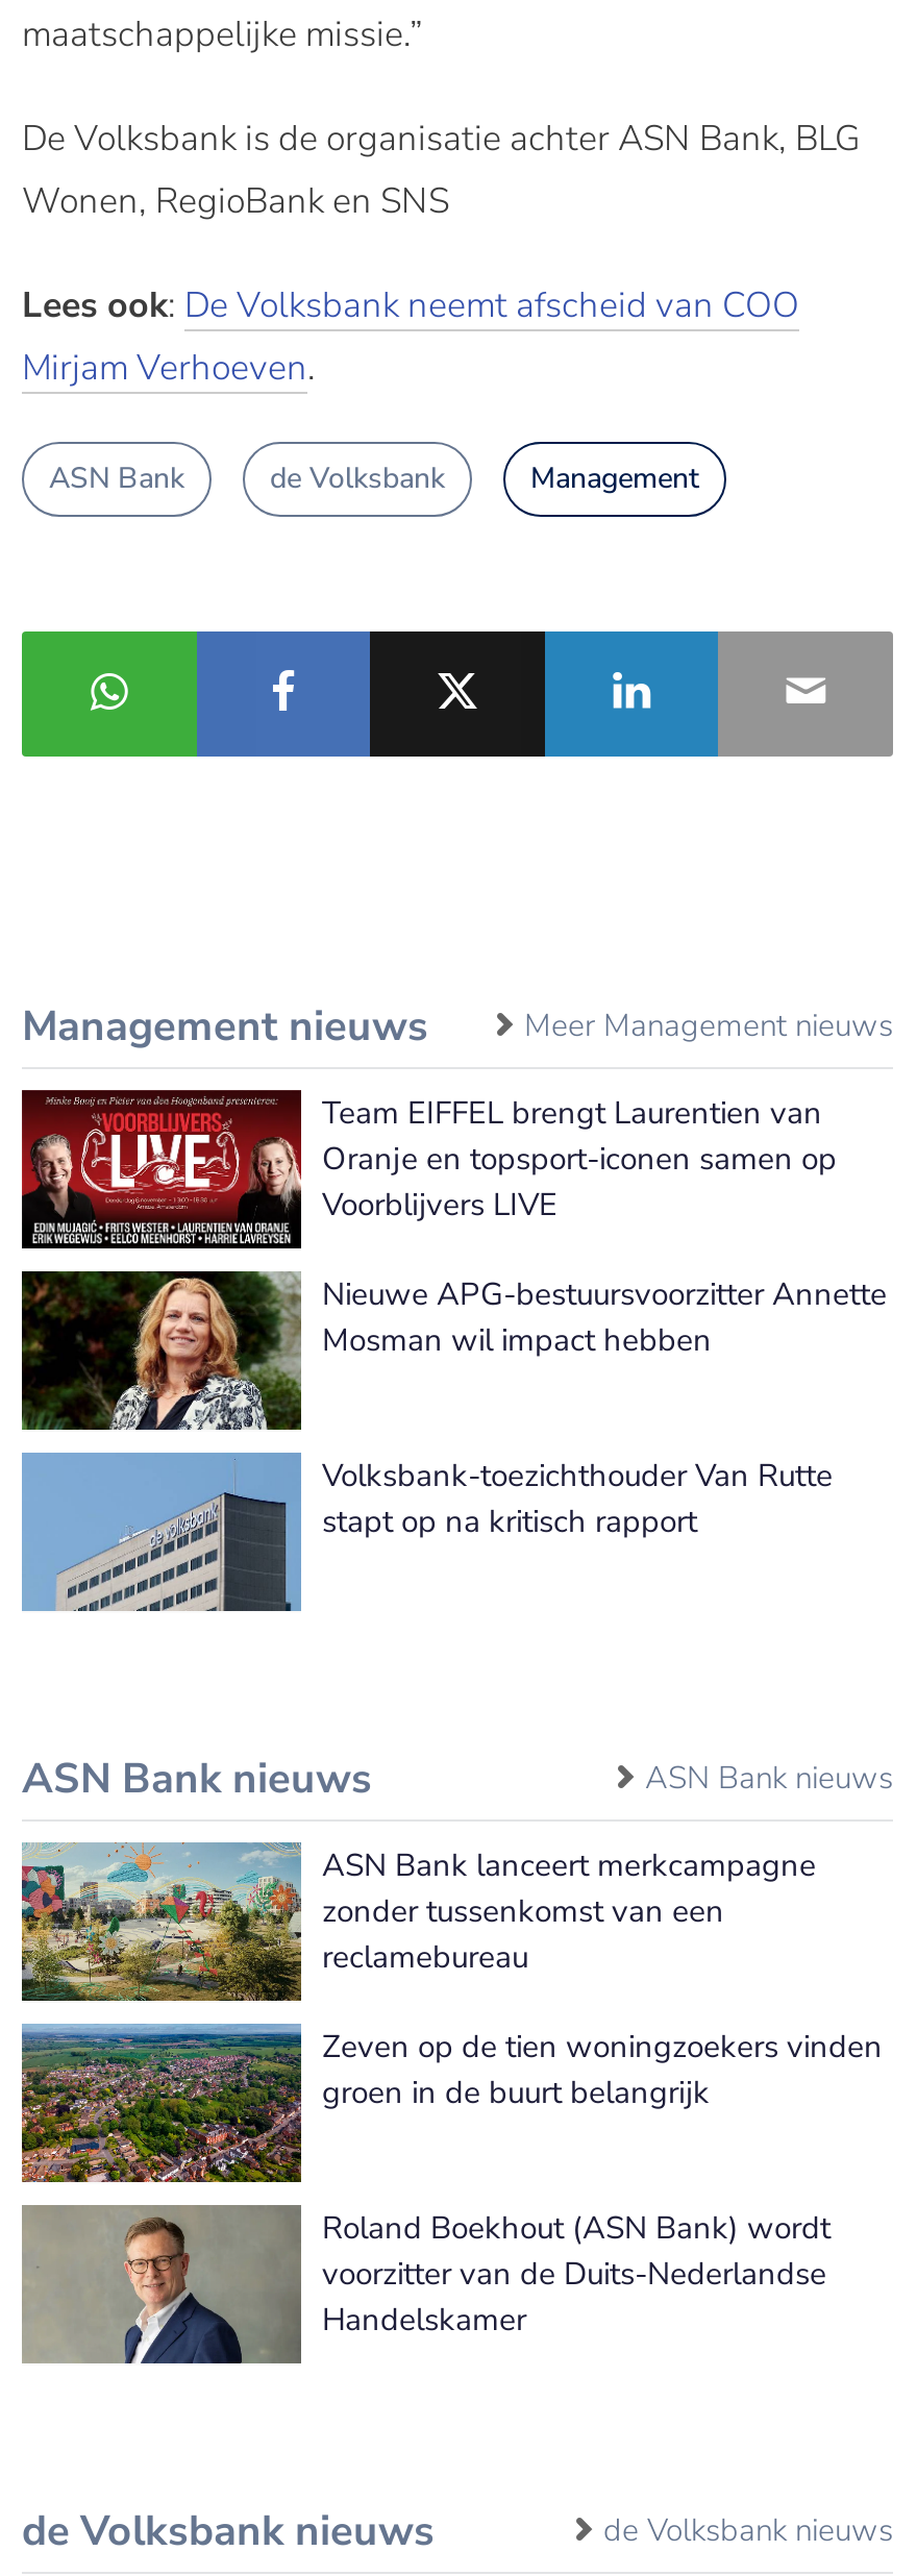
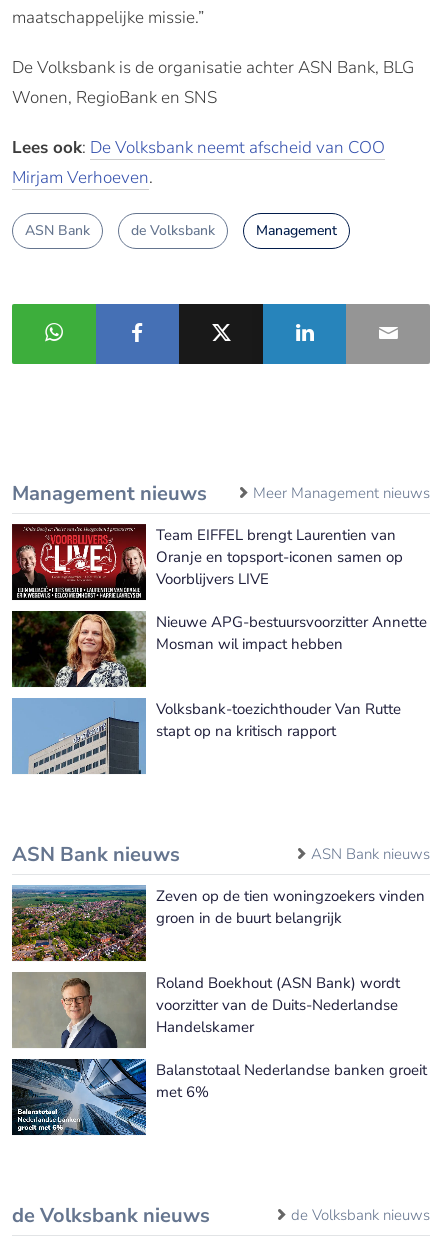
- [image]
- ASN Bank lanceert merkcampagne
- zonder tussenkomst van een
- reclamebureau

moved up: [image] | Zeven op de tien woningzoekers vinden | groen in de buurt belangrijk | Roland Boekhout (ASN Bank) wordt | voorzitter van de Duits-Nederlandse | Handelskamer

+ [image]
+ Balanstotaal Nederlandse banken groeit
+ met 6%
